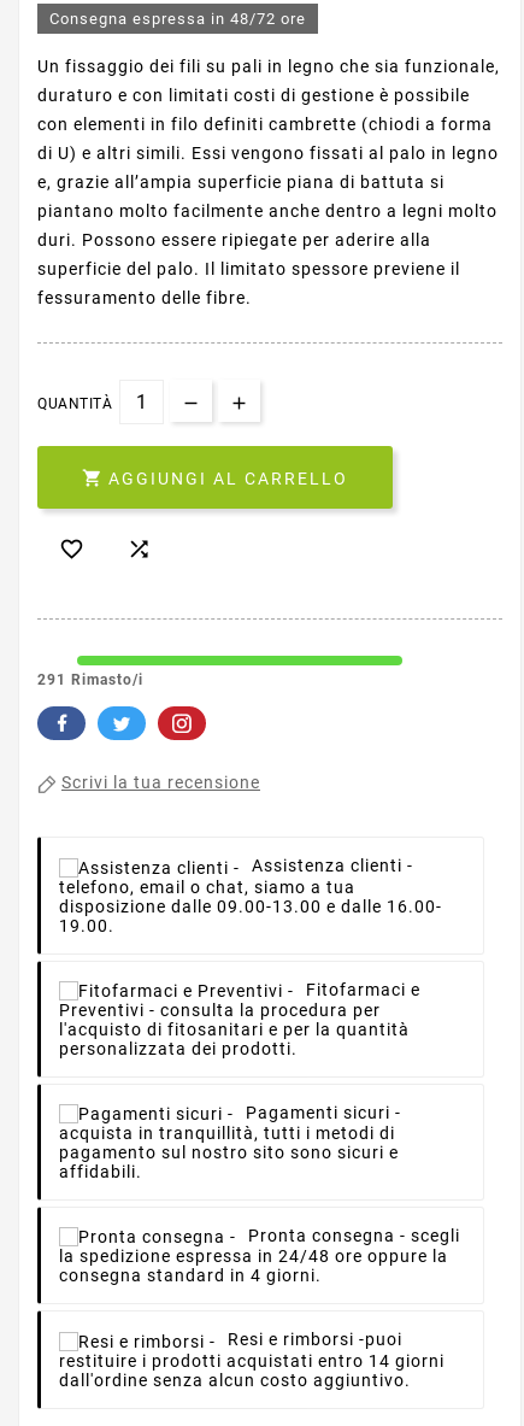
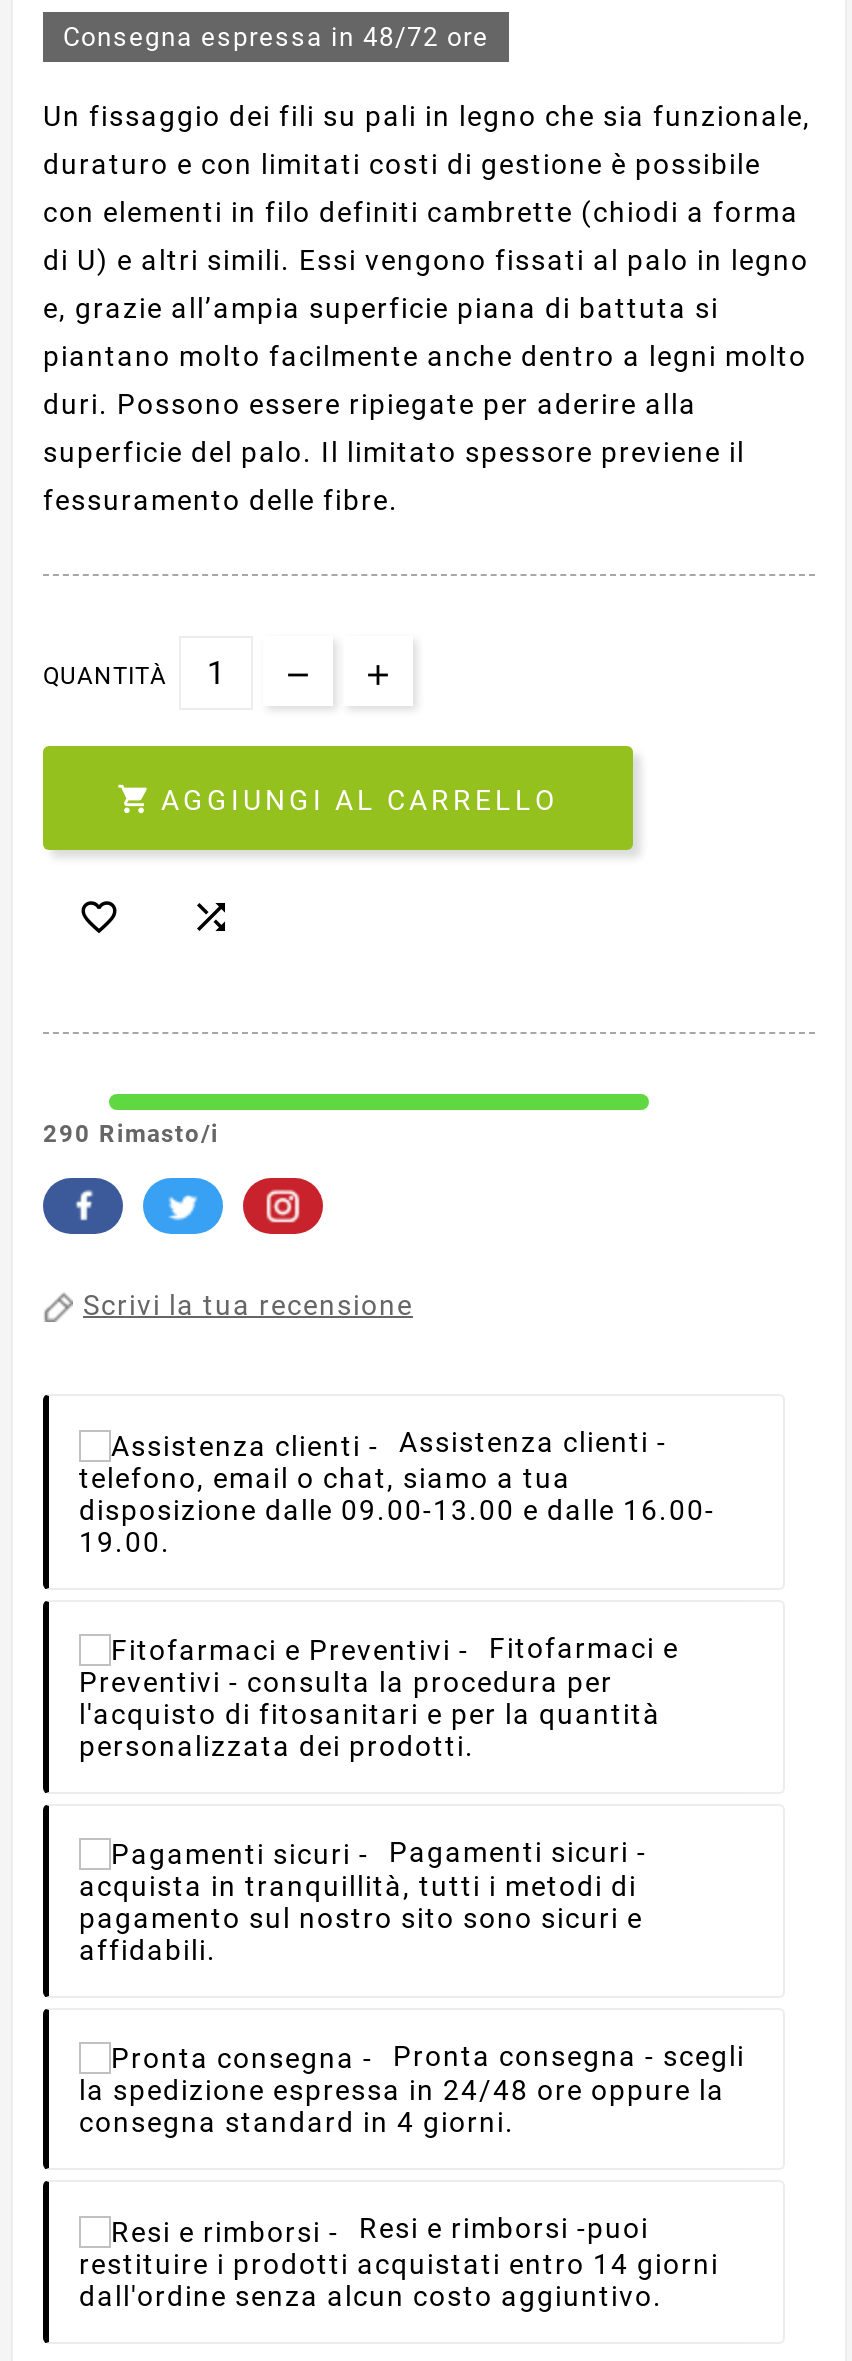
- 291 Rimasto/i
+ 290 Rimasto/i
